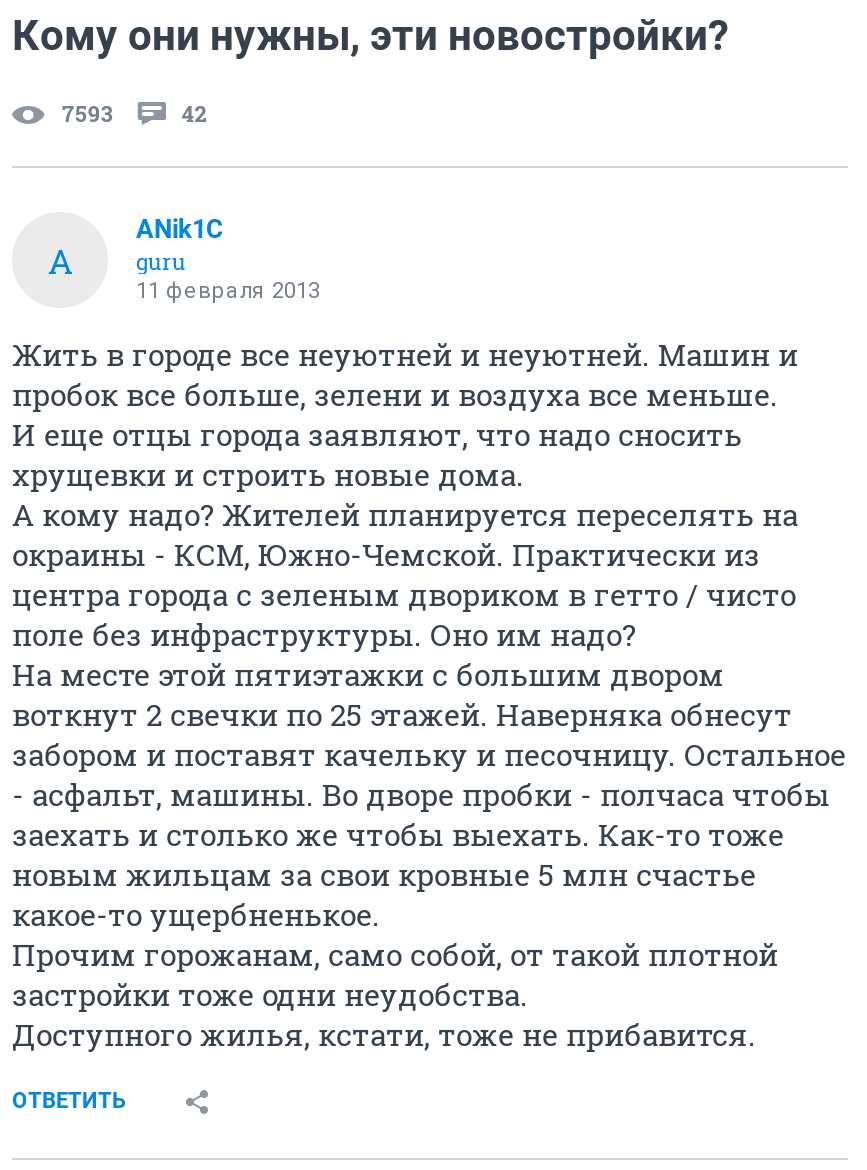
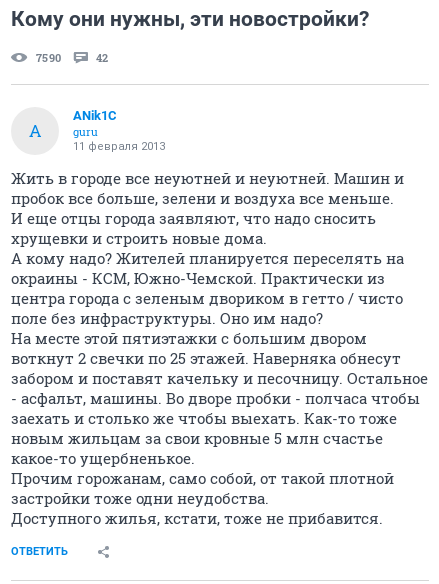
- 7593
+ 7590
